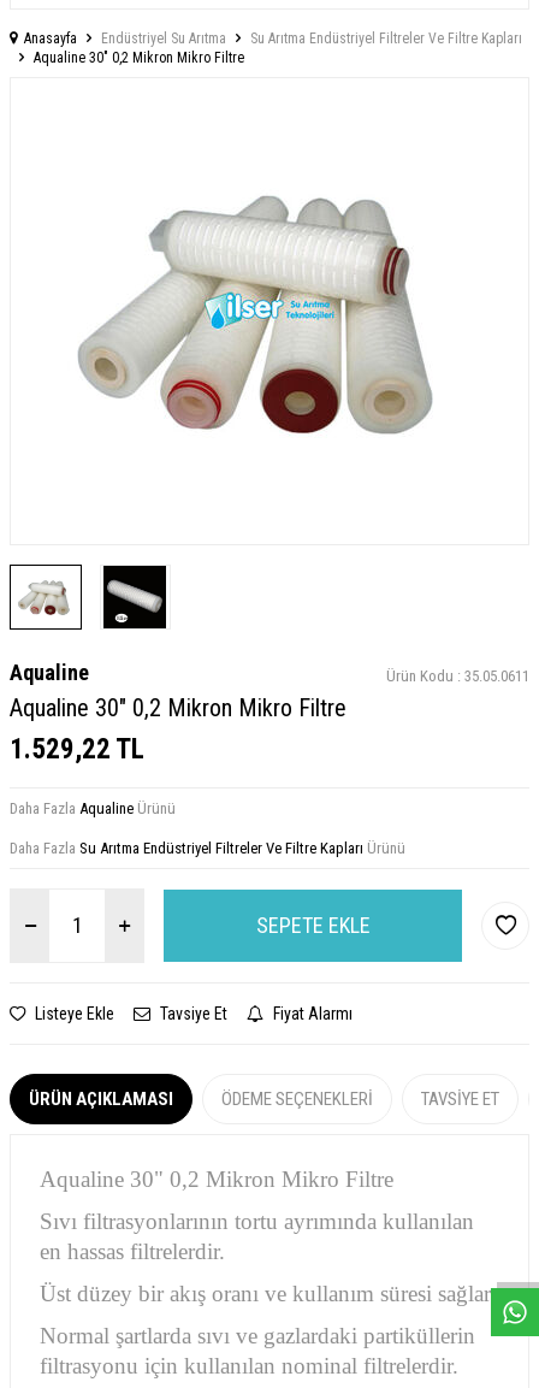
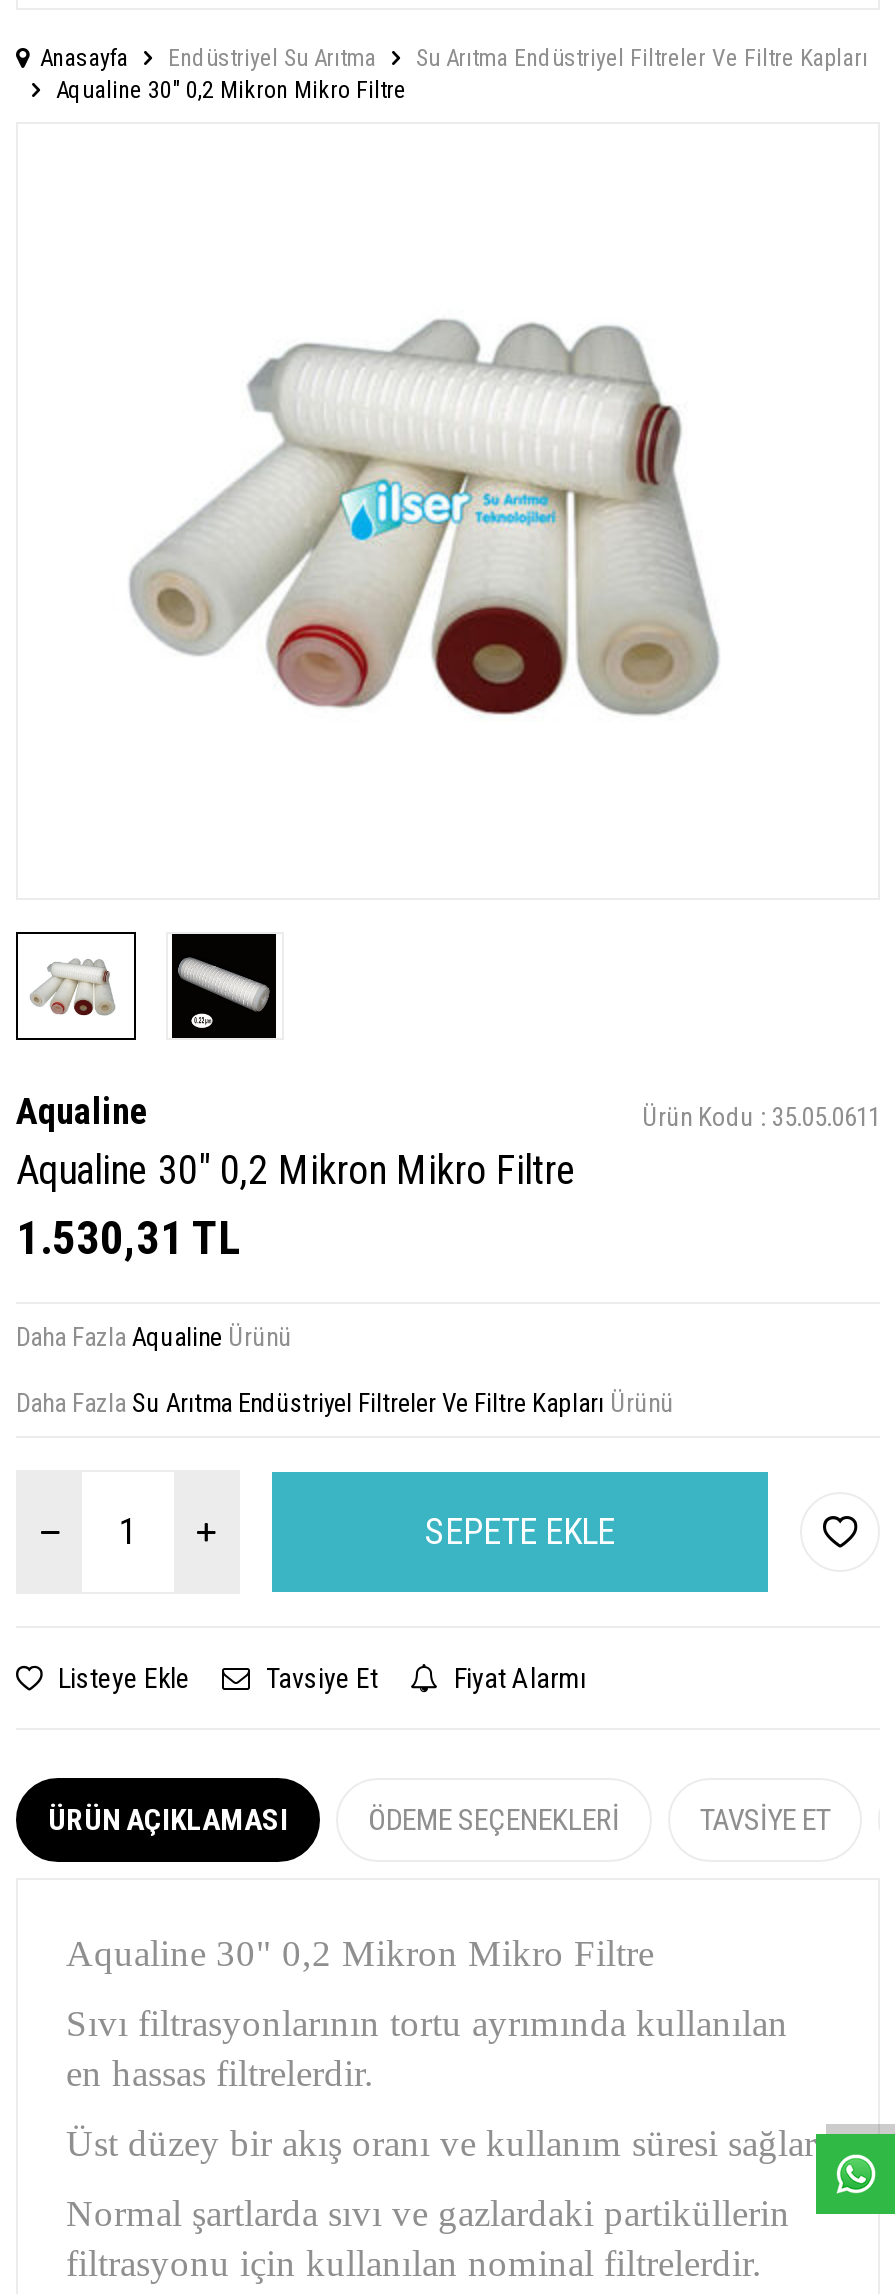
- 1.529,22 TL
+ 1.530,31 TL
